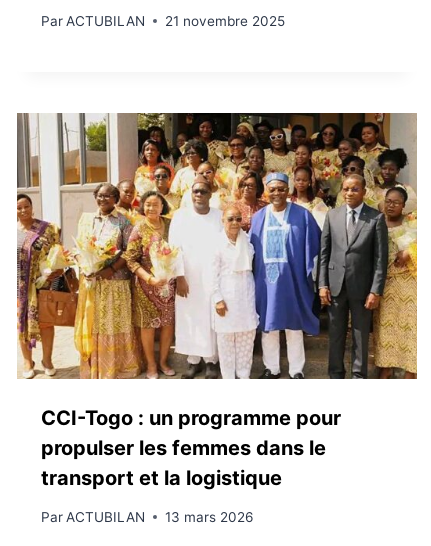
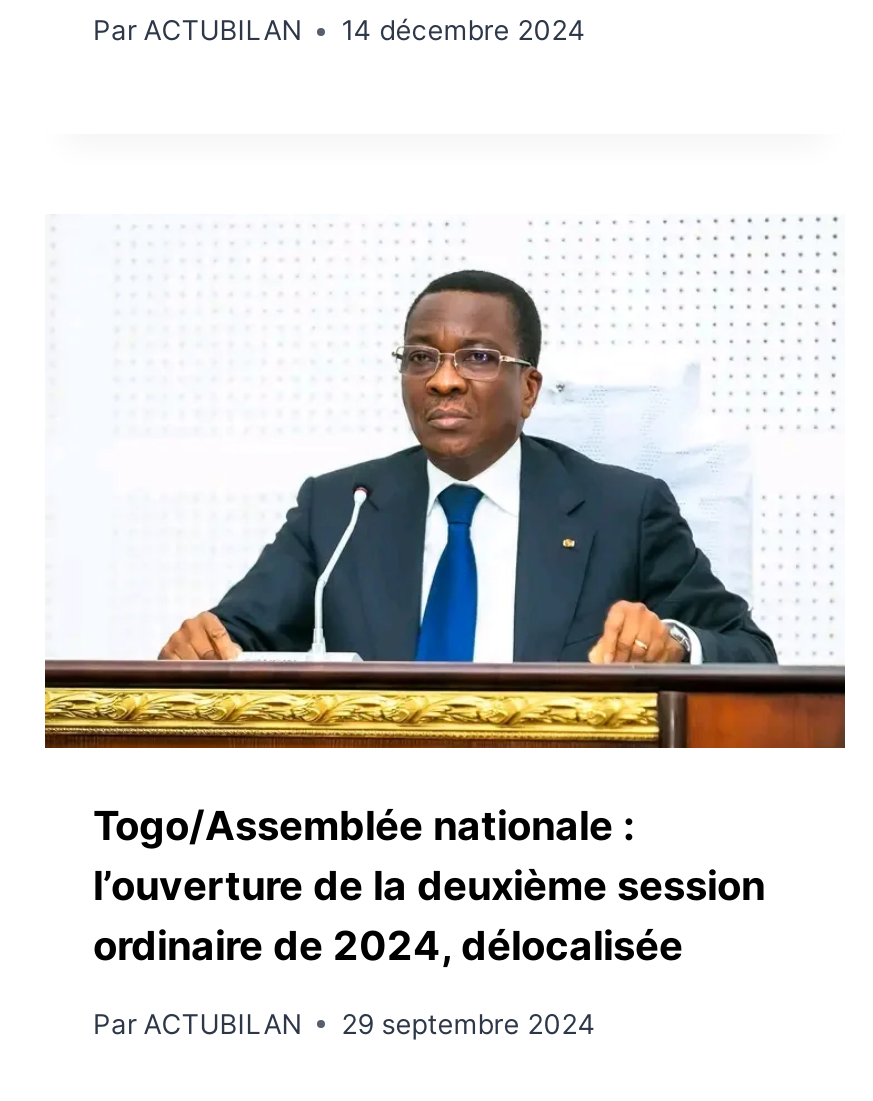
- Par ACTUBILAN 21 novembre 2025
+ Par ACTUBILAN 14 décembre 2024

- [image]
- CCI-Togo : un programme pour
- propulser les femmes dans le
- transport et la logistique
+ [image]
+ Togo/Assemblée nationale :
+ l’ouverture de la deuxième session
+ ordinaire de 2024, délocalisée

- Par ACTUBILAN 13 mars 2026
+ Par ACTUBILAN 29 septembre 2024
